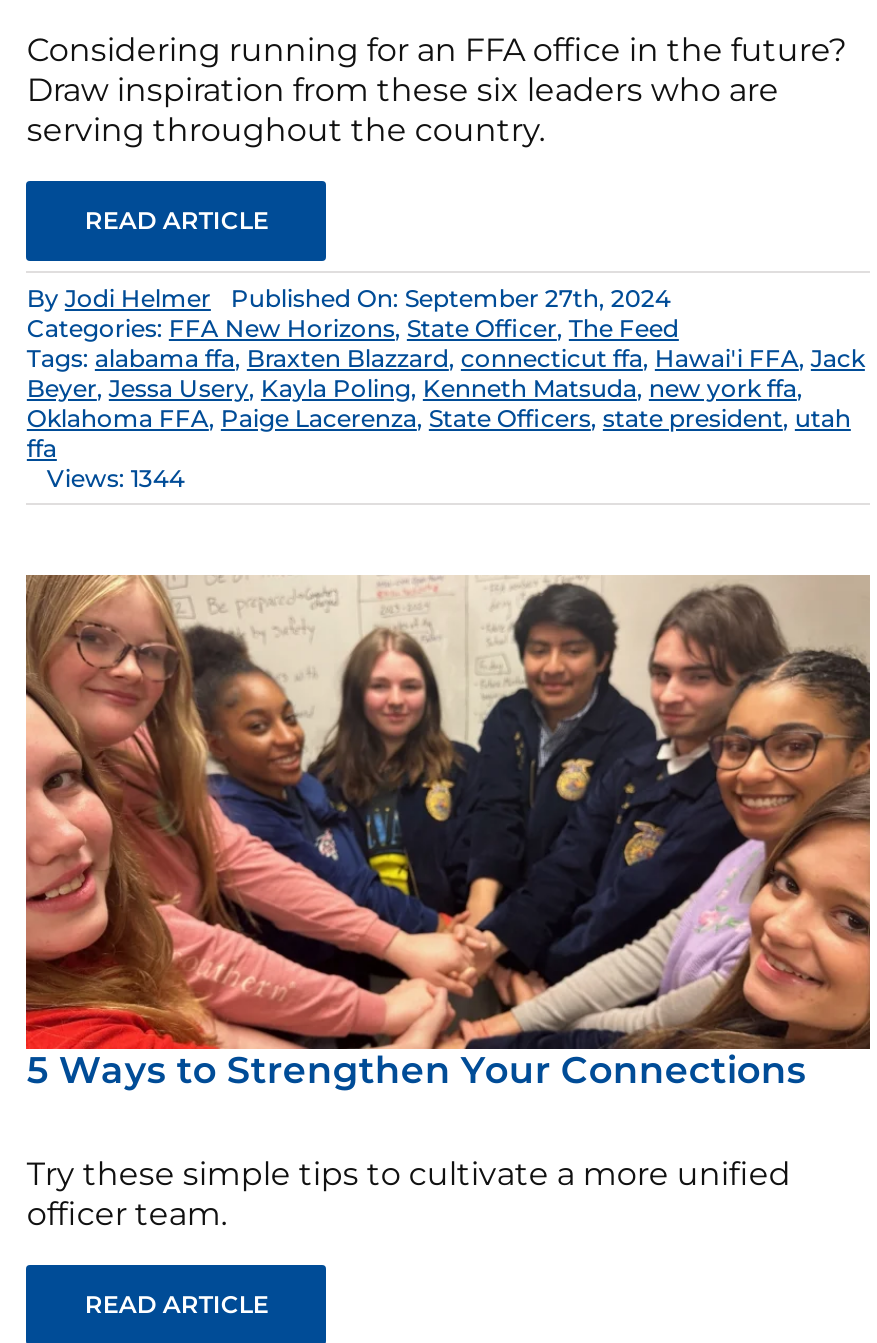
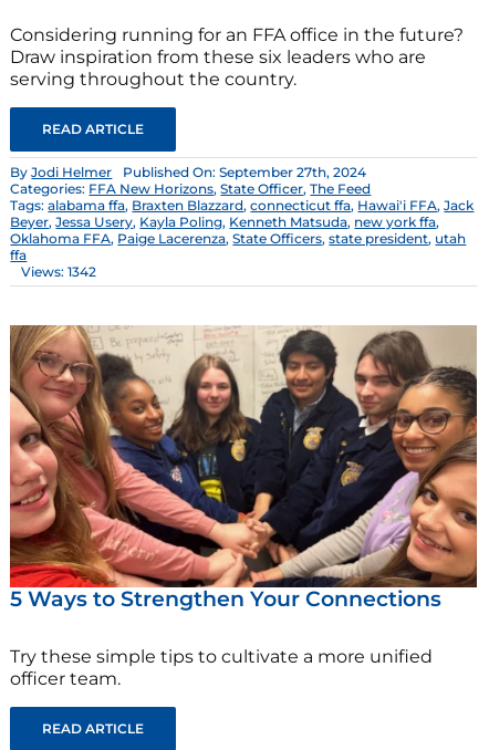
- Views: 1344
+ Views: 1342
